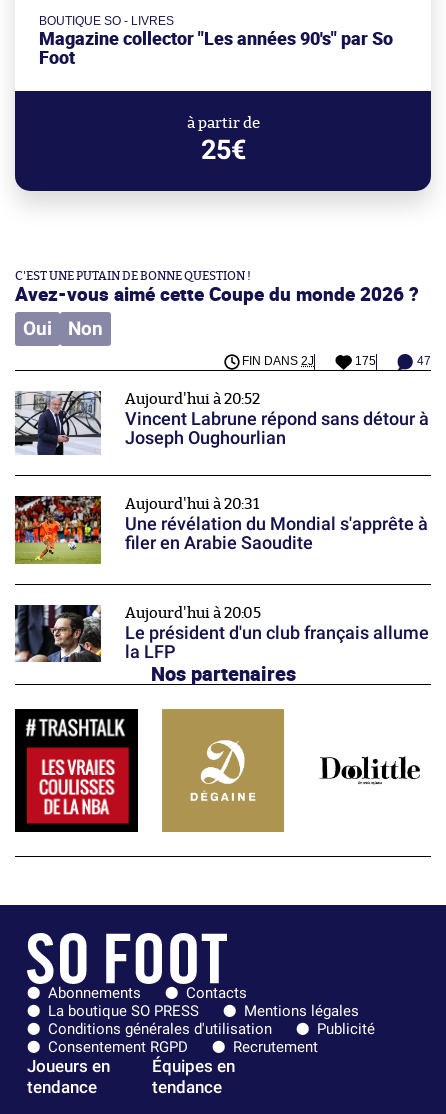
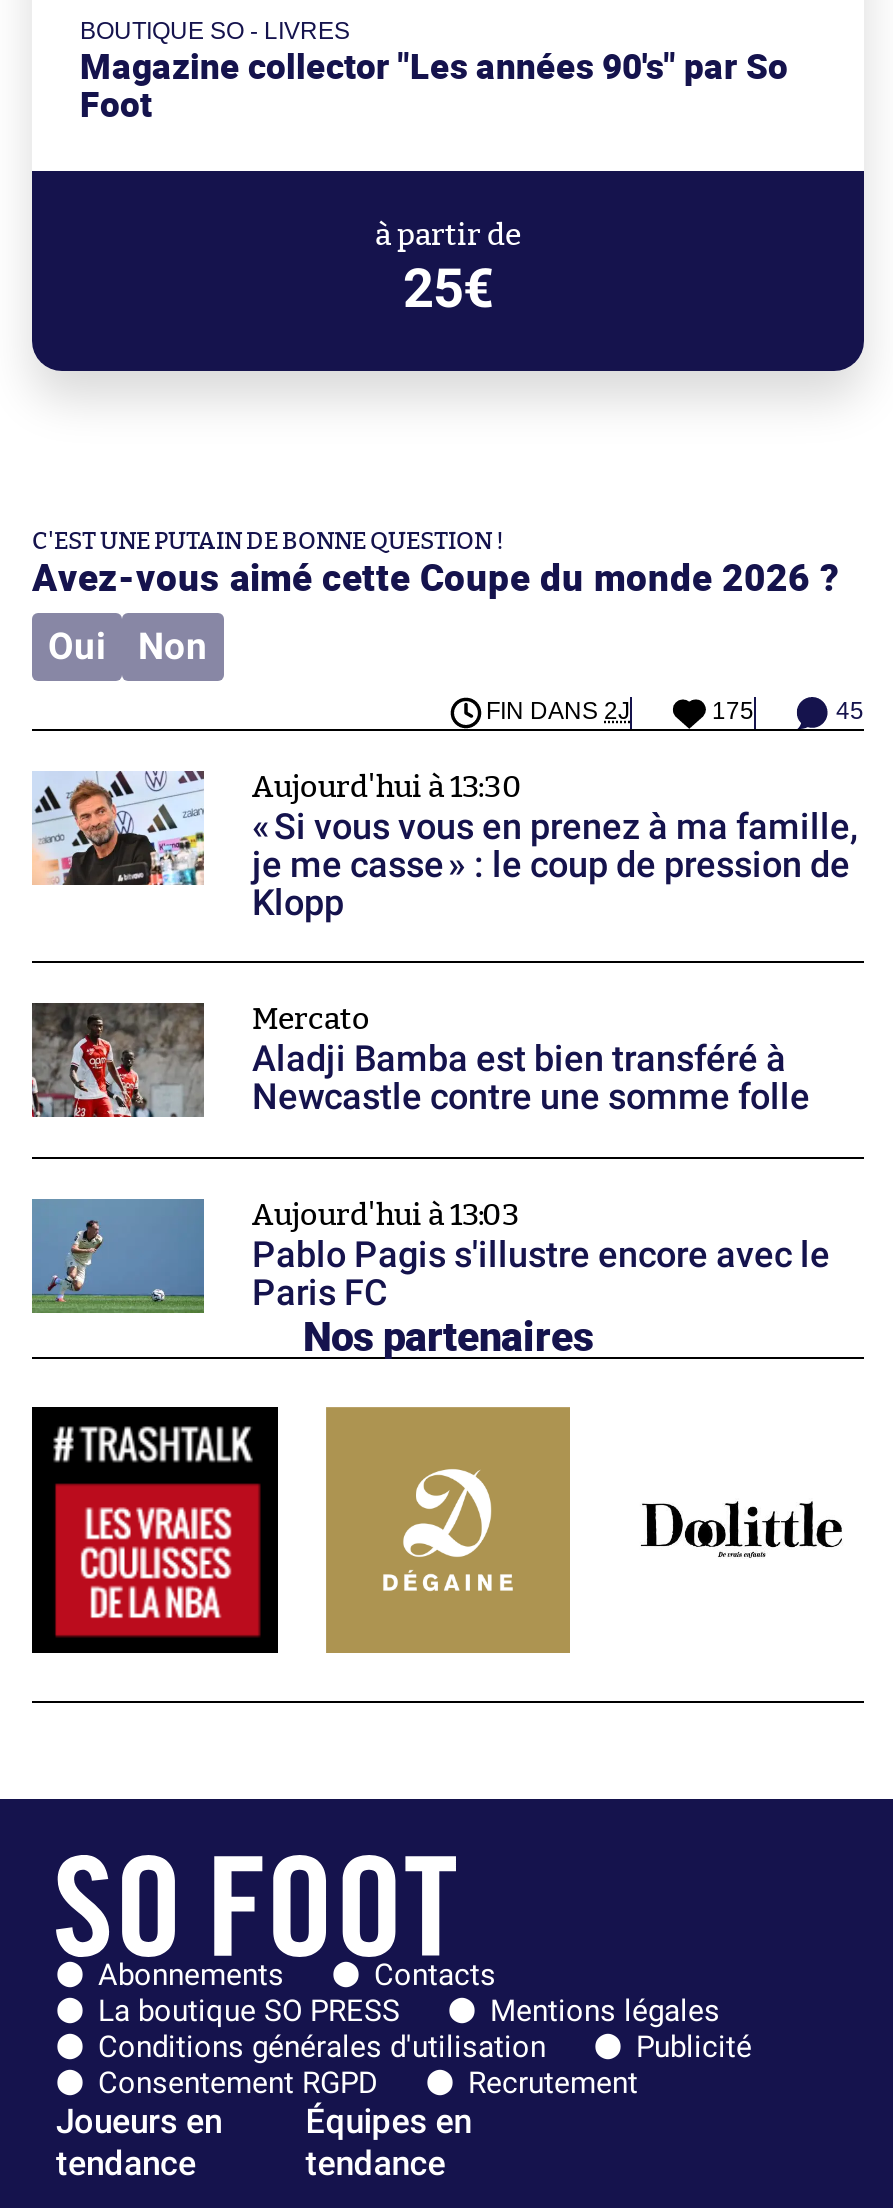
- 47
+ 45

- [image]
- Aujourd'hui à 20:52
- Vincent Labrune répond sans détour à
- Joseph Oughourlian
+ [image]
+ Aujourd'hui à 13:30
+ « Si vous vous en prenez à ma famille,
+ je me casse » : le coup de pression de
+ Klopp

- [image]
- Aujourd'hui à 20:31
- Une révélation du Mondial s'apprête à
- filer en Arabie Saoudite
+ [image]
+ Mercato
+ Aladji Bamba est bien transféré à
+ Newcastle contre une somme folle

- [image]
- Aujourd'hui à 20:05
- Le président d'un club français allume
- la LFP
+ [image]
+ Aujourd'hui à 13:03
+ Pablo Pagis s'illustre encore avec le
+ Paris FC
